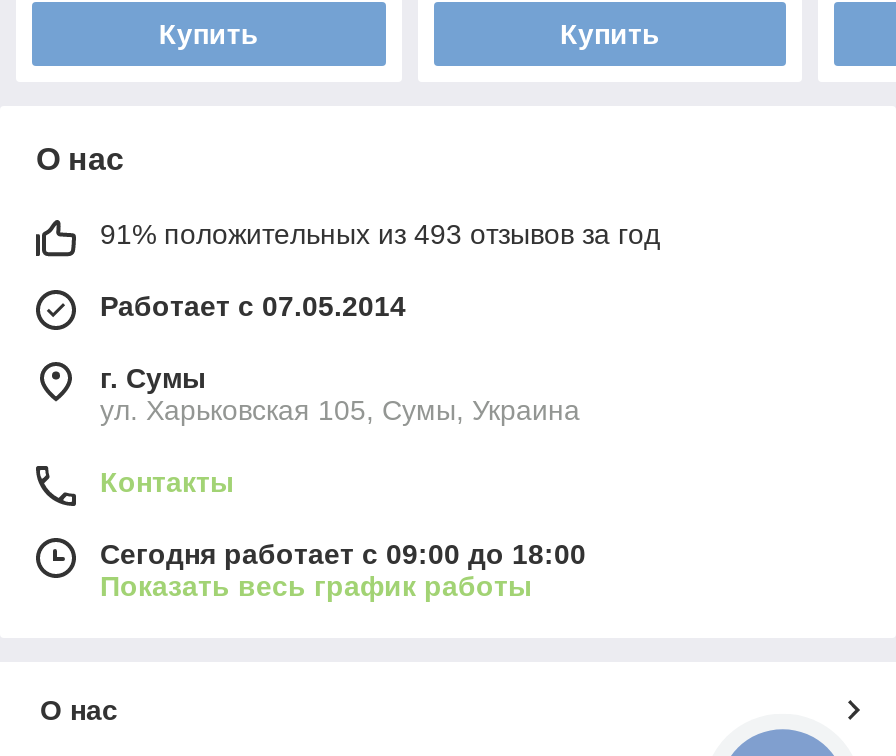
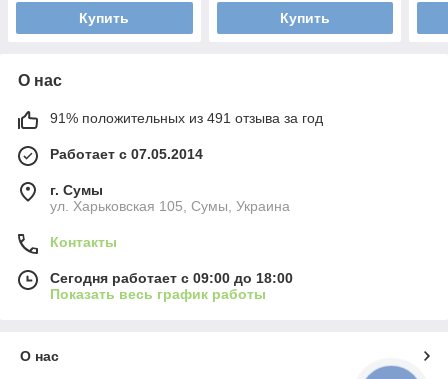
- 91% положительных из 493 отзывов за год
+ 91% положительных из 491 отзыва за год
